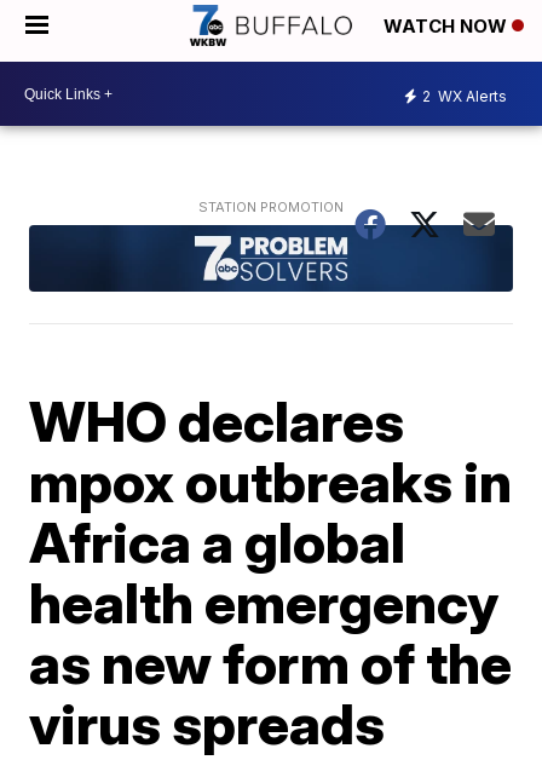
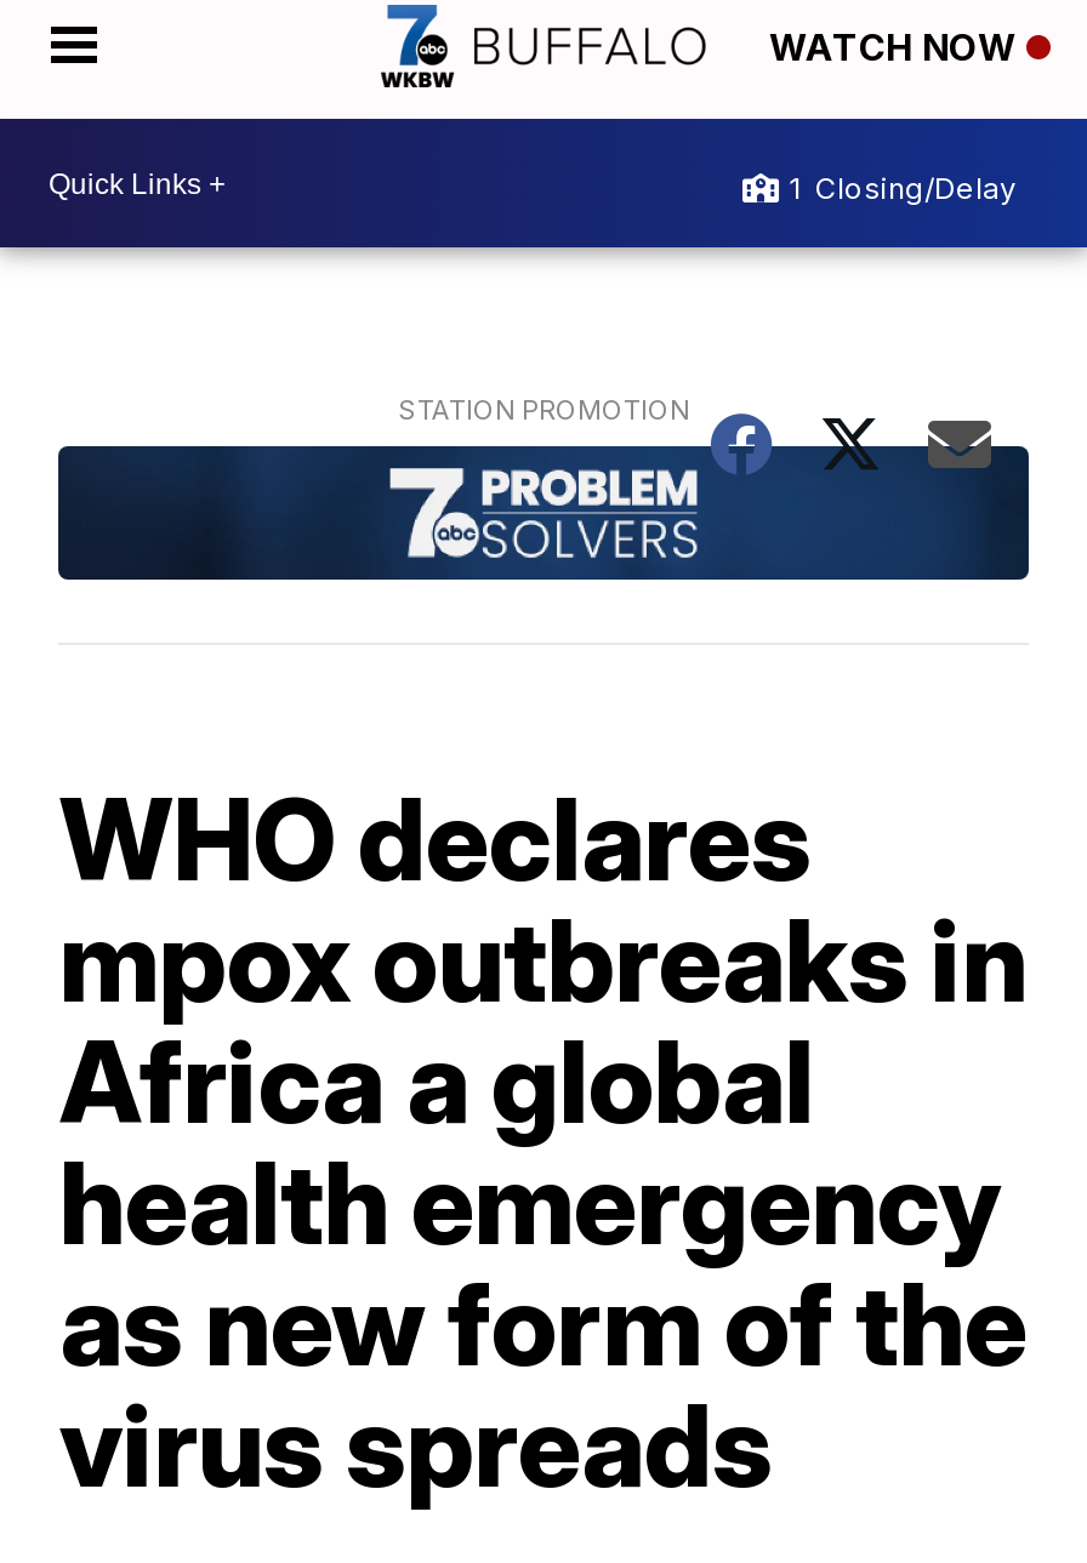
- 2 WX Alerts
+ 1 Closing/Delay
